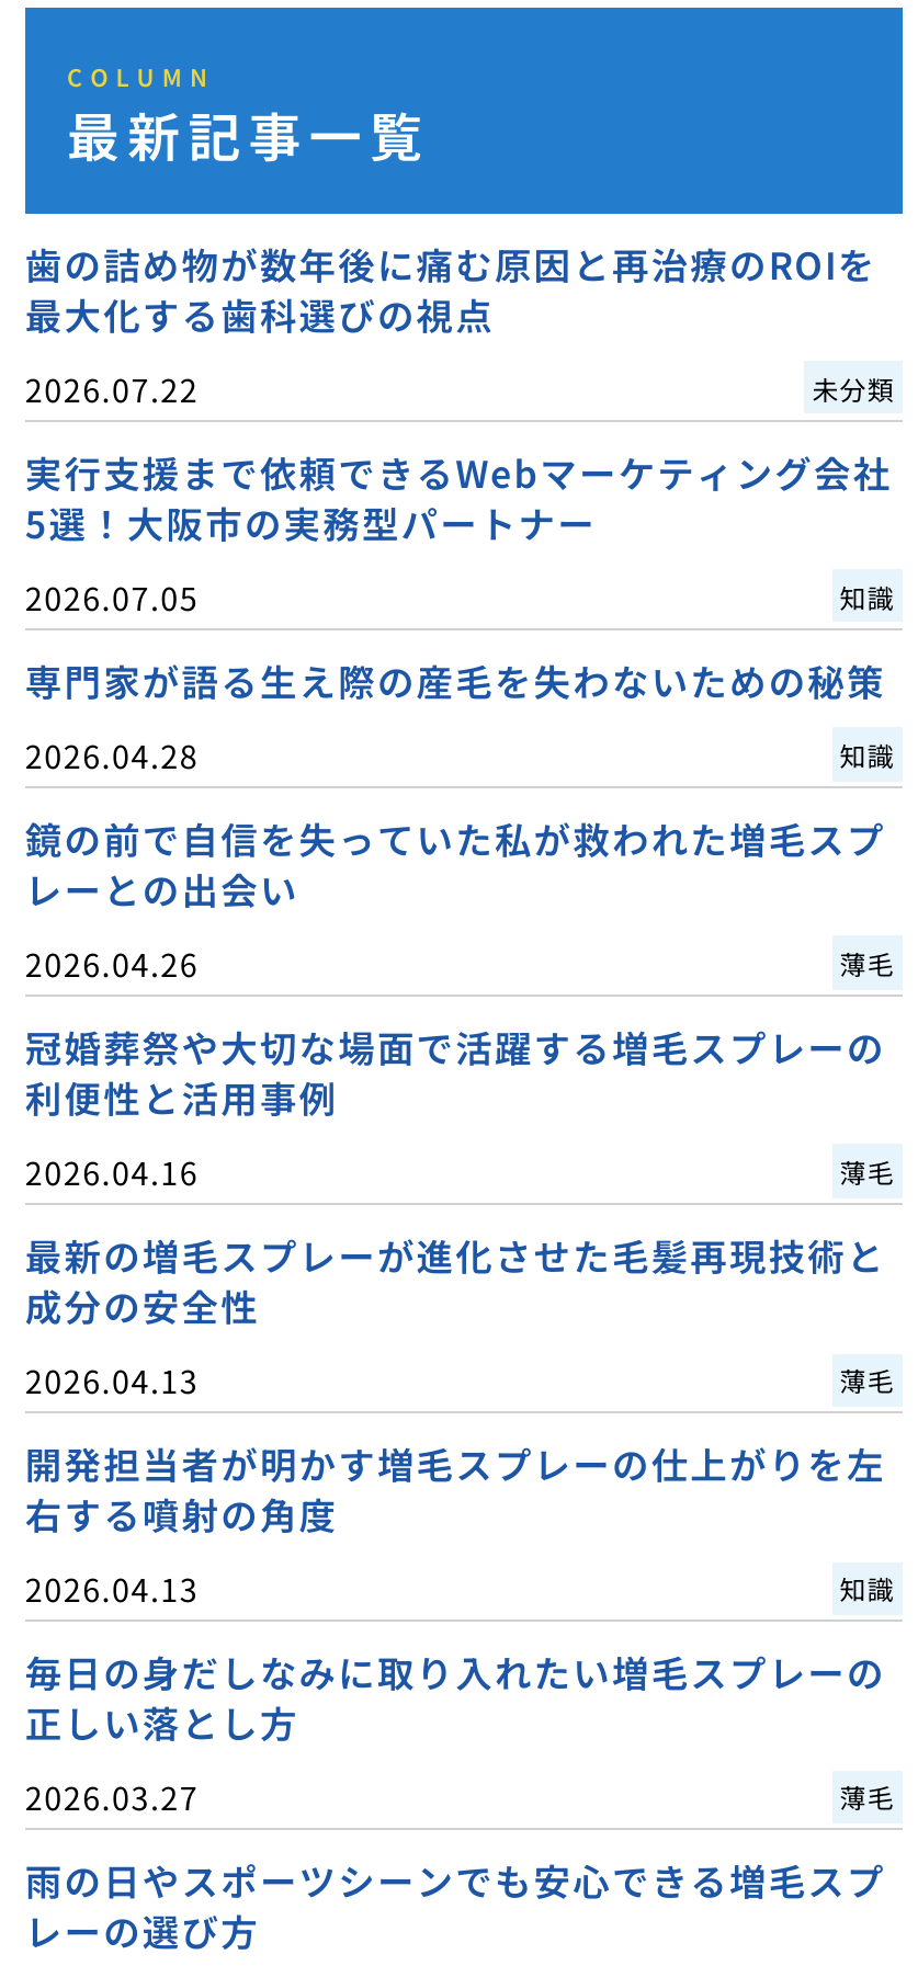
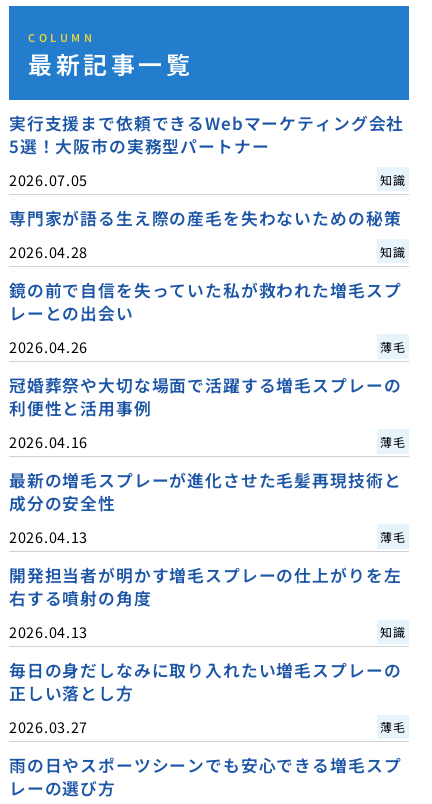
- 歯の詰め物が数年後に痛む原因と再治療のROIを
- 最大化する歯科選びの視点
- 2026.07.22
- 未分類
